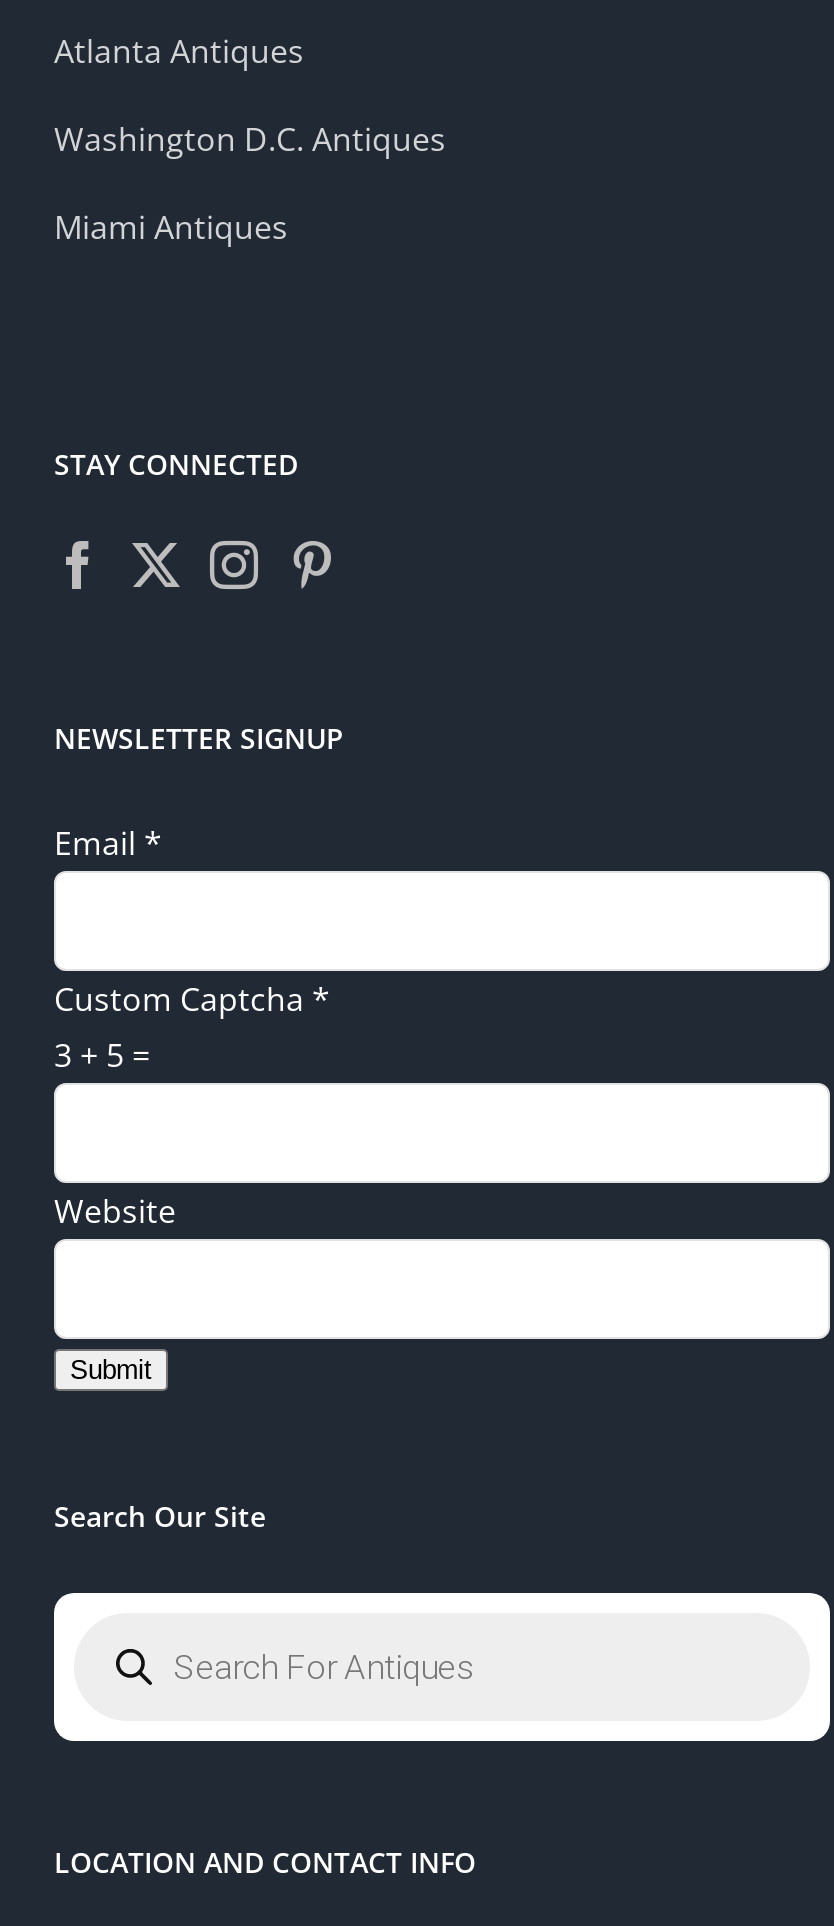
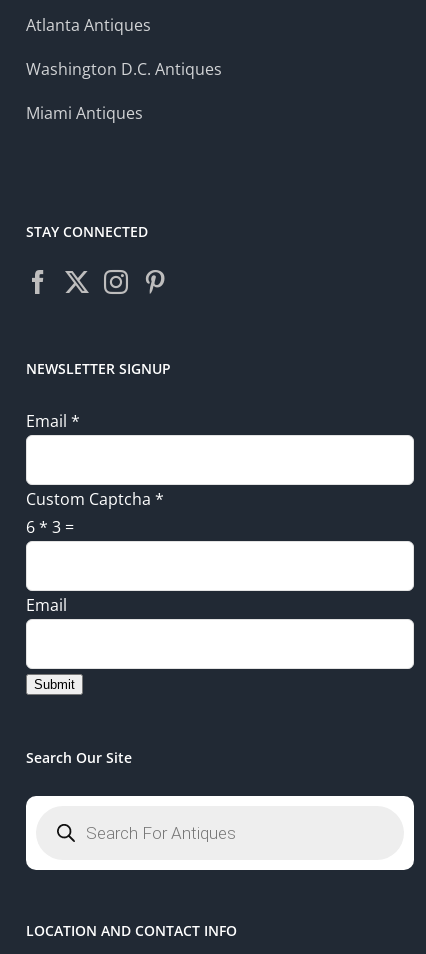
- 3 + 5 =
+ 6 * 3 =

- Website
+ Email
